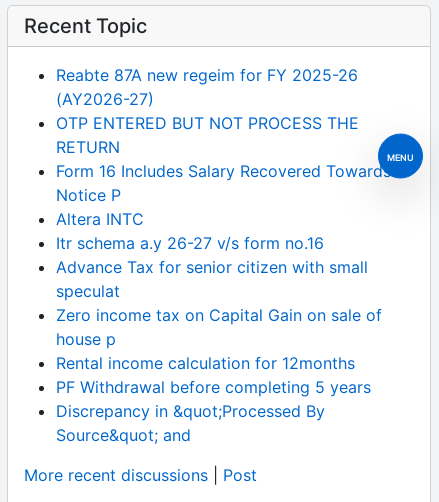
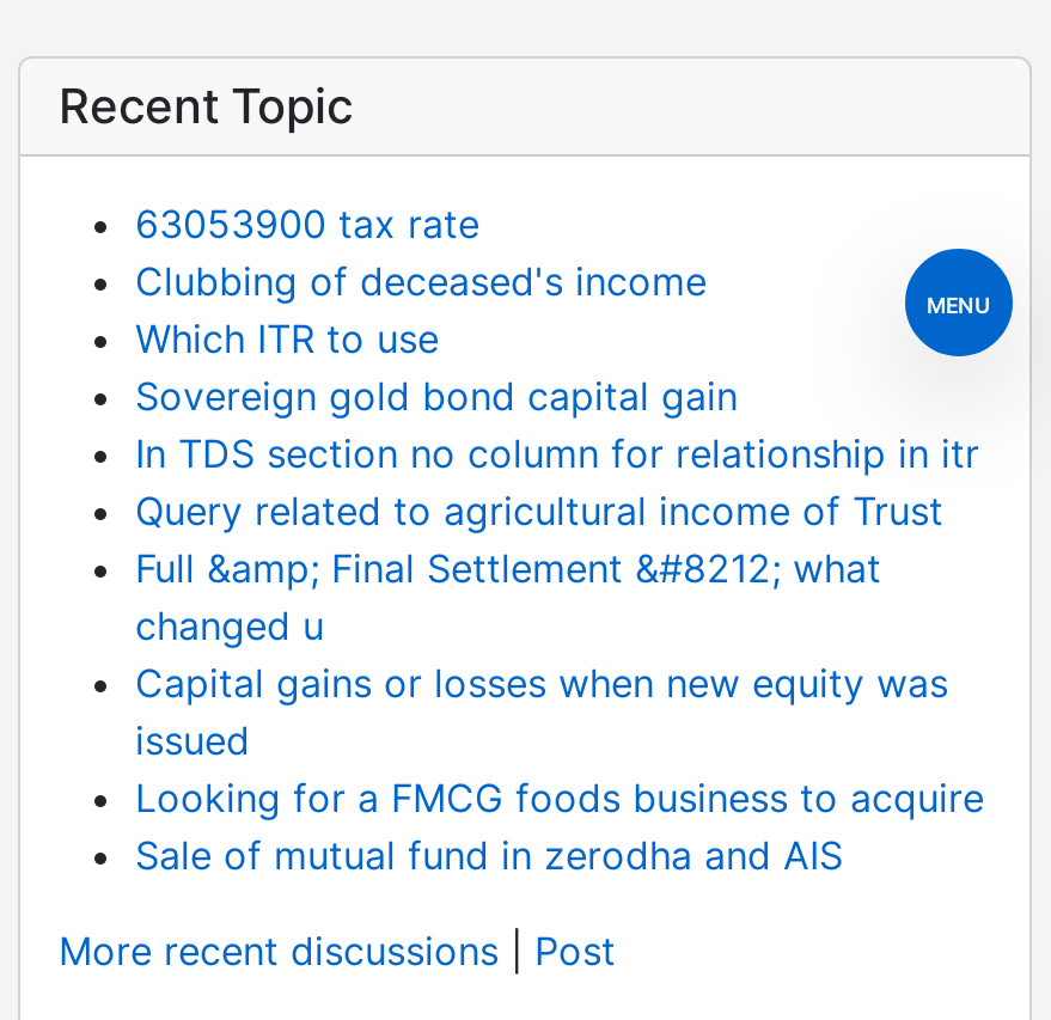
- Reabte 87A new regeim for FY 2025-26
- (AY2026-27)
- OTP ENTERED BUT NOT PROCESS THE
- RETURN
- Form 16 Includes Salary Recovered Towards
- Notice P
- Altera INTC
- Itr schema a.y 26-27 v/s form no.16
- Advance Tax for senior citizen with small
- speculat
- Zero income tax on Capital Gain on sale of
- house p
- Rental income calculation for 12months
- PF Withdrawal before completing 5 years
- Discrepancy in &quot;Processed By
- Source&quot; and
+ 63053900 tax rate
+ Clubbing of deceased's income
+ Which ITR to use
+ Sovereign gold bond capital gain
+ In TDS section no column for relationship in itr
+ Query related to agricultural income of Trust
+ Full &amp; Final Settlement &#8212; what
+ changed u
+ Capital gains or losses when new equity was
+ issued
+ Looking for a FMCG foods business to acquire
+ Sale of mutual fund in zerodha and AIS
